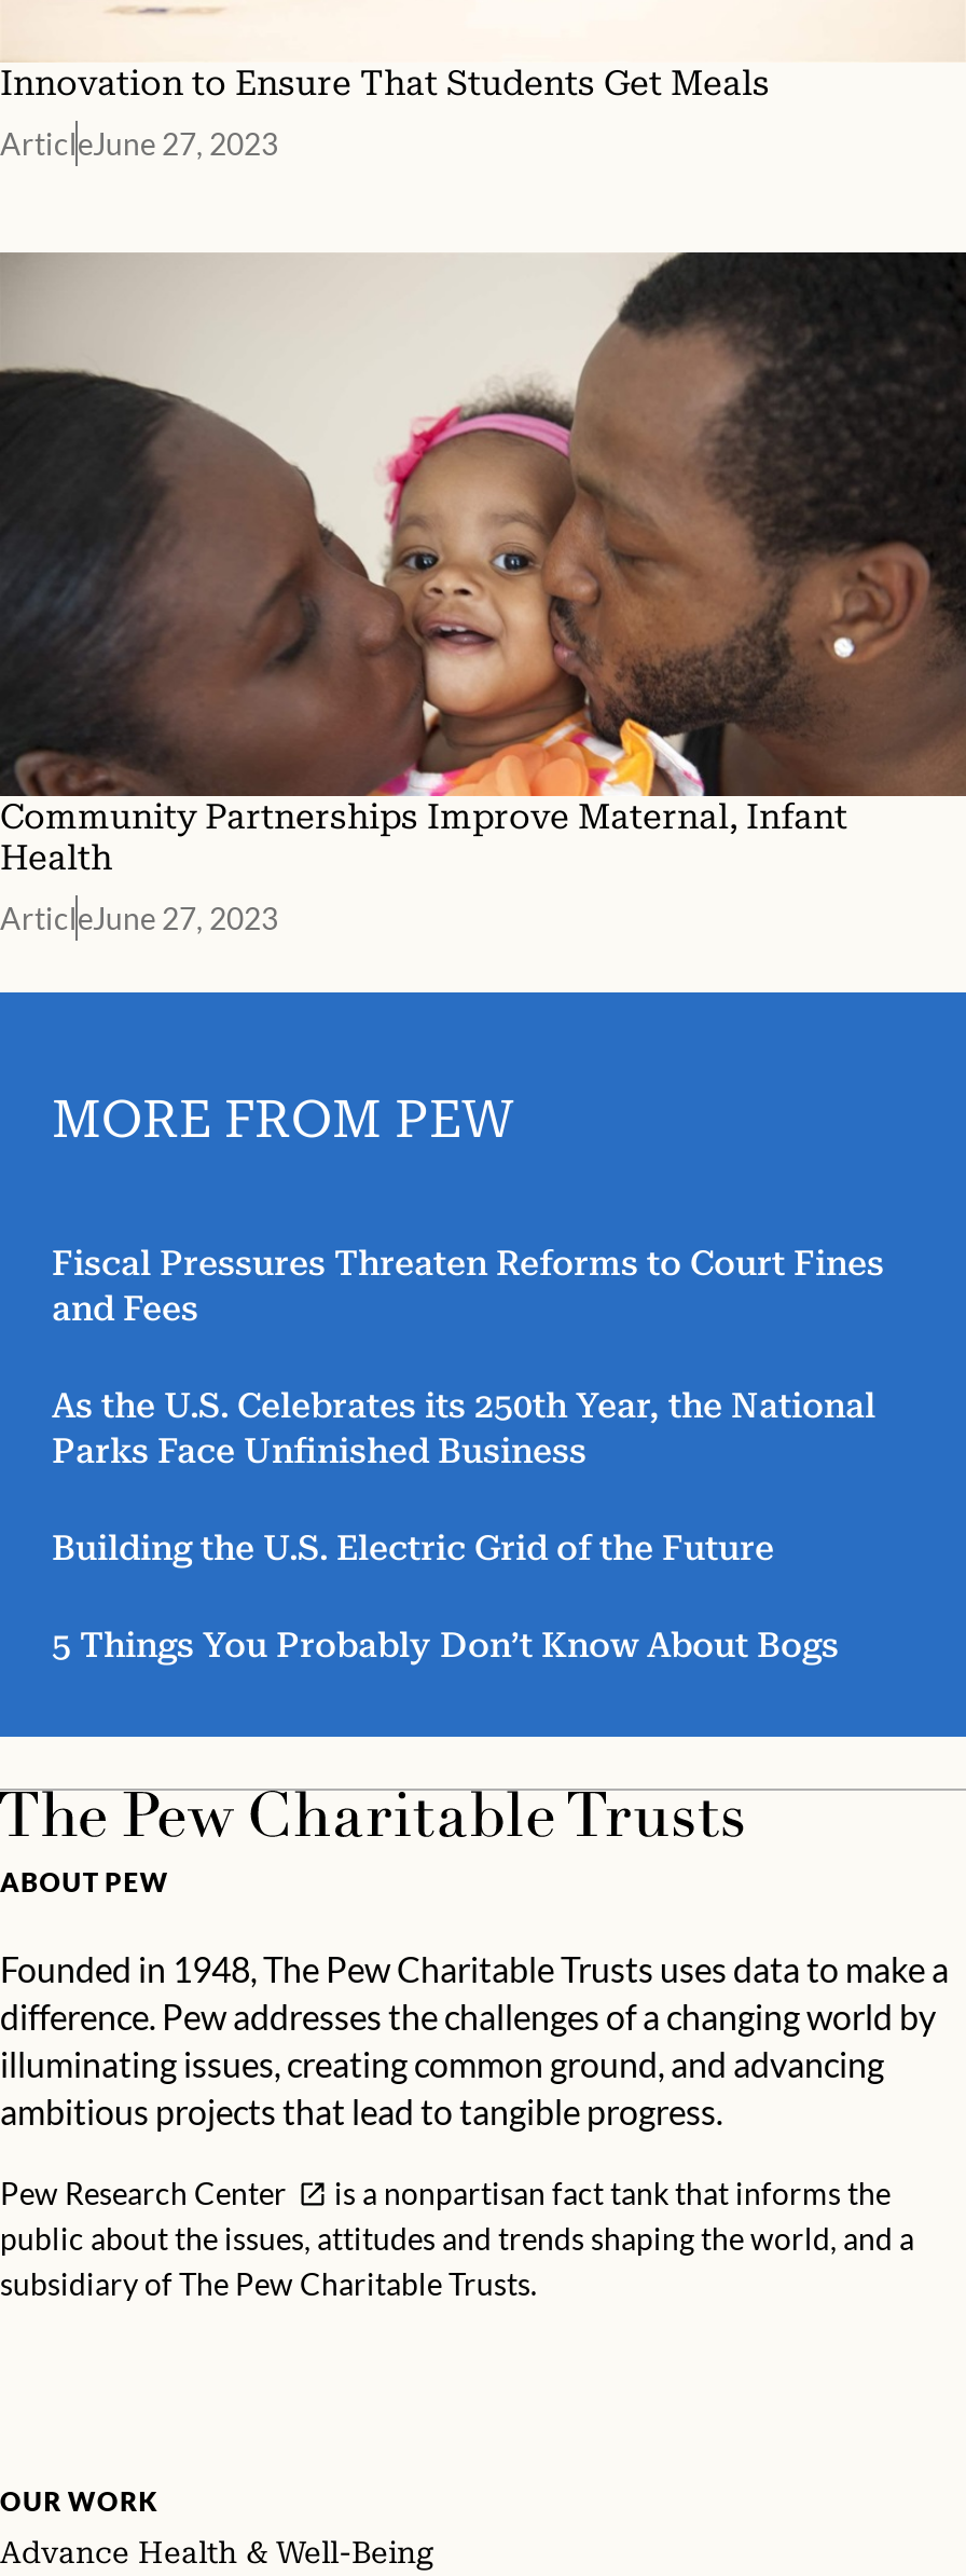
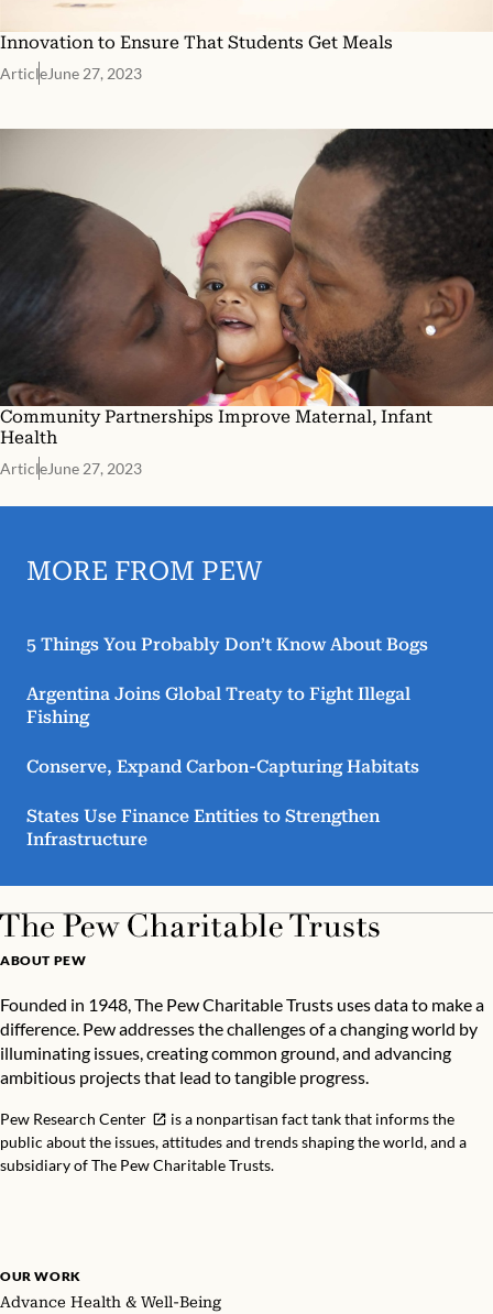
- Fiscal Pressures Threaten Reforms to Court Fines
- and Fees
- As the U.S. Celebrates its 250th Year, the National
- Parks Face Unfinished Business
- Building the U.S. Electric Grid of the Future

moved up: 5 Things You Probably Don’t Know About Bogs

+ Argentina Joins Global Treaty to Fight Illegal
+ Fishing
+ Conserve, Expand Carbon-Capturing Habitats
+ States Use Finance Entities to Strengthen
+ Infrastructure
